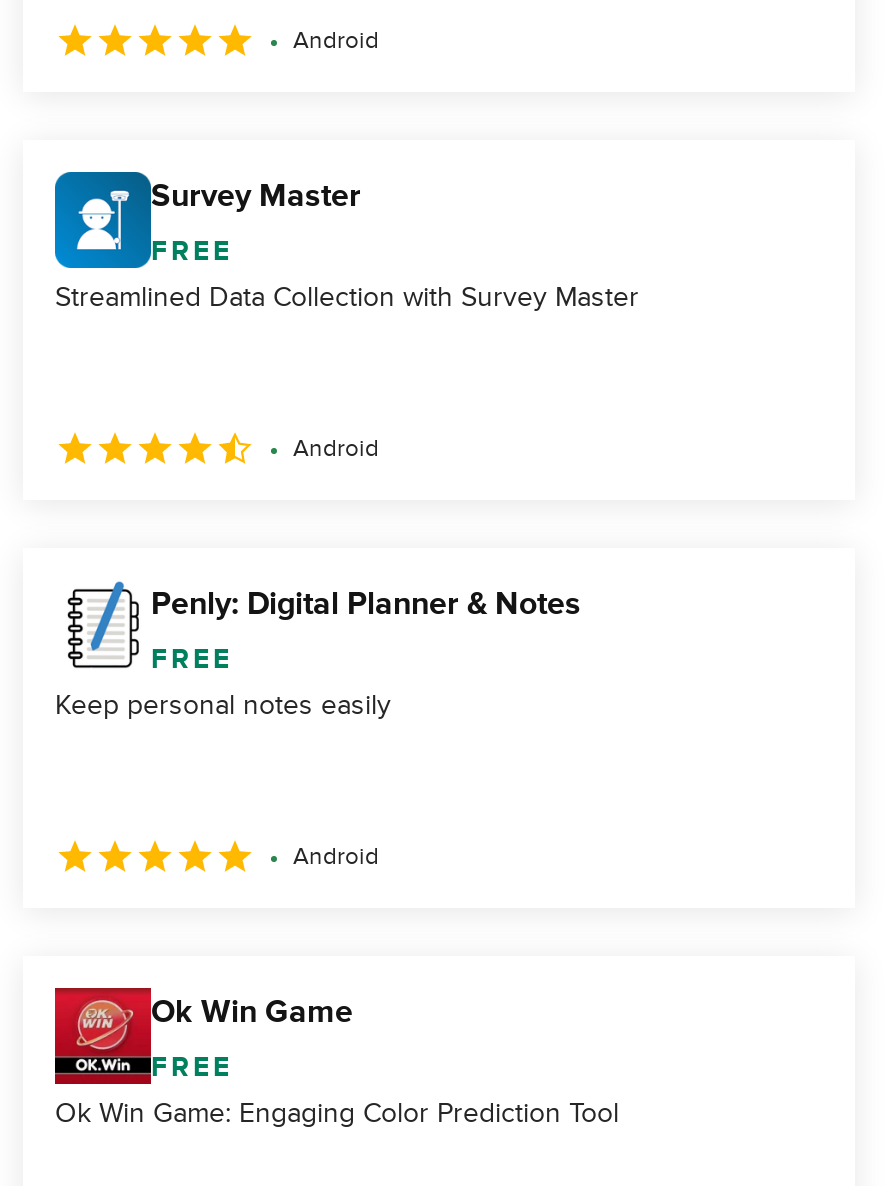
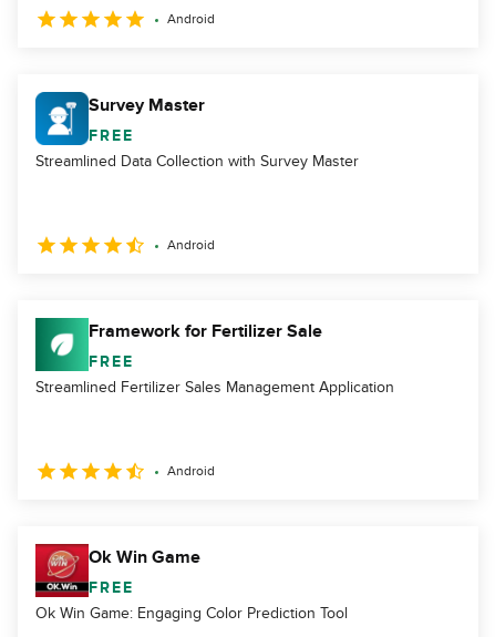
- [image]
- Penly: Digital Planner & Notes
+ [image]
+ Framework for Fertilizer Sale

- Keep personal notes easily
+ Streamlined Fertilizer Sales Management Application
